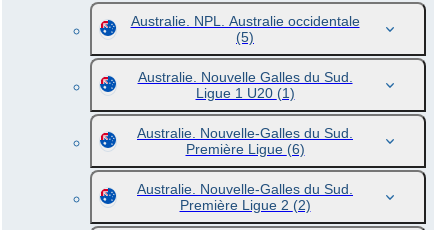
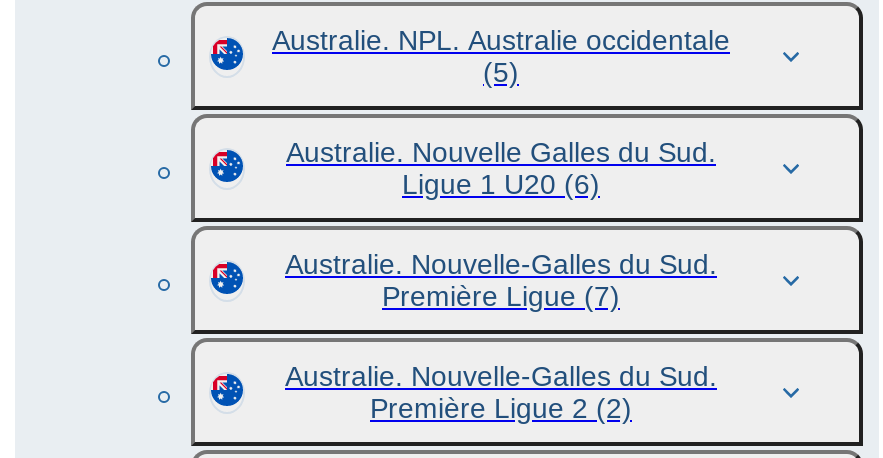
- Ligue 1 U20 (1)
+ Ligue 1 U20 (6)

- Première Ligue (6)
+ Première Ligue (7)
